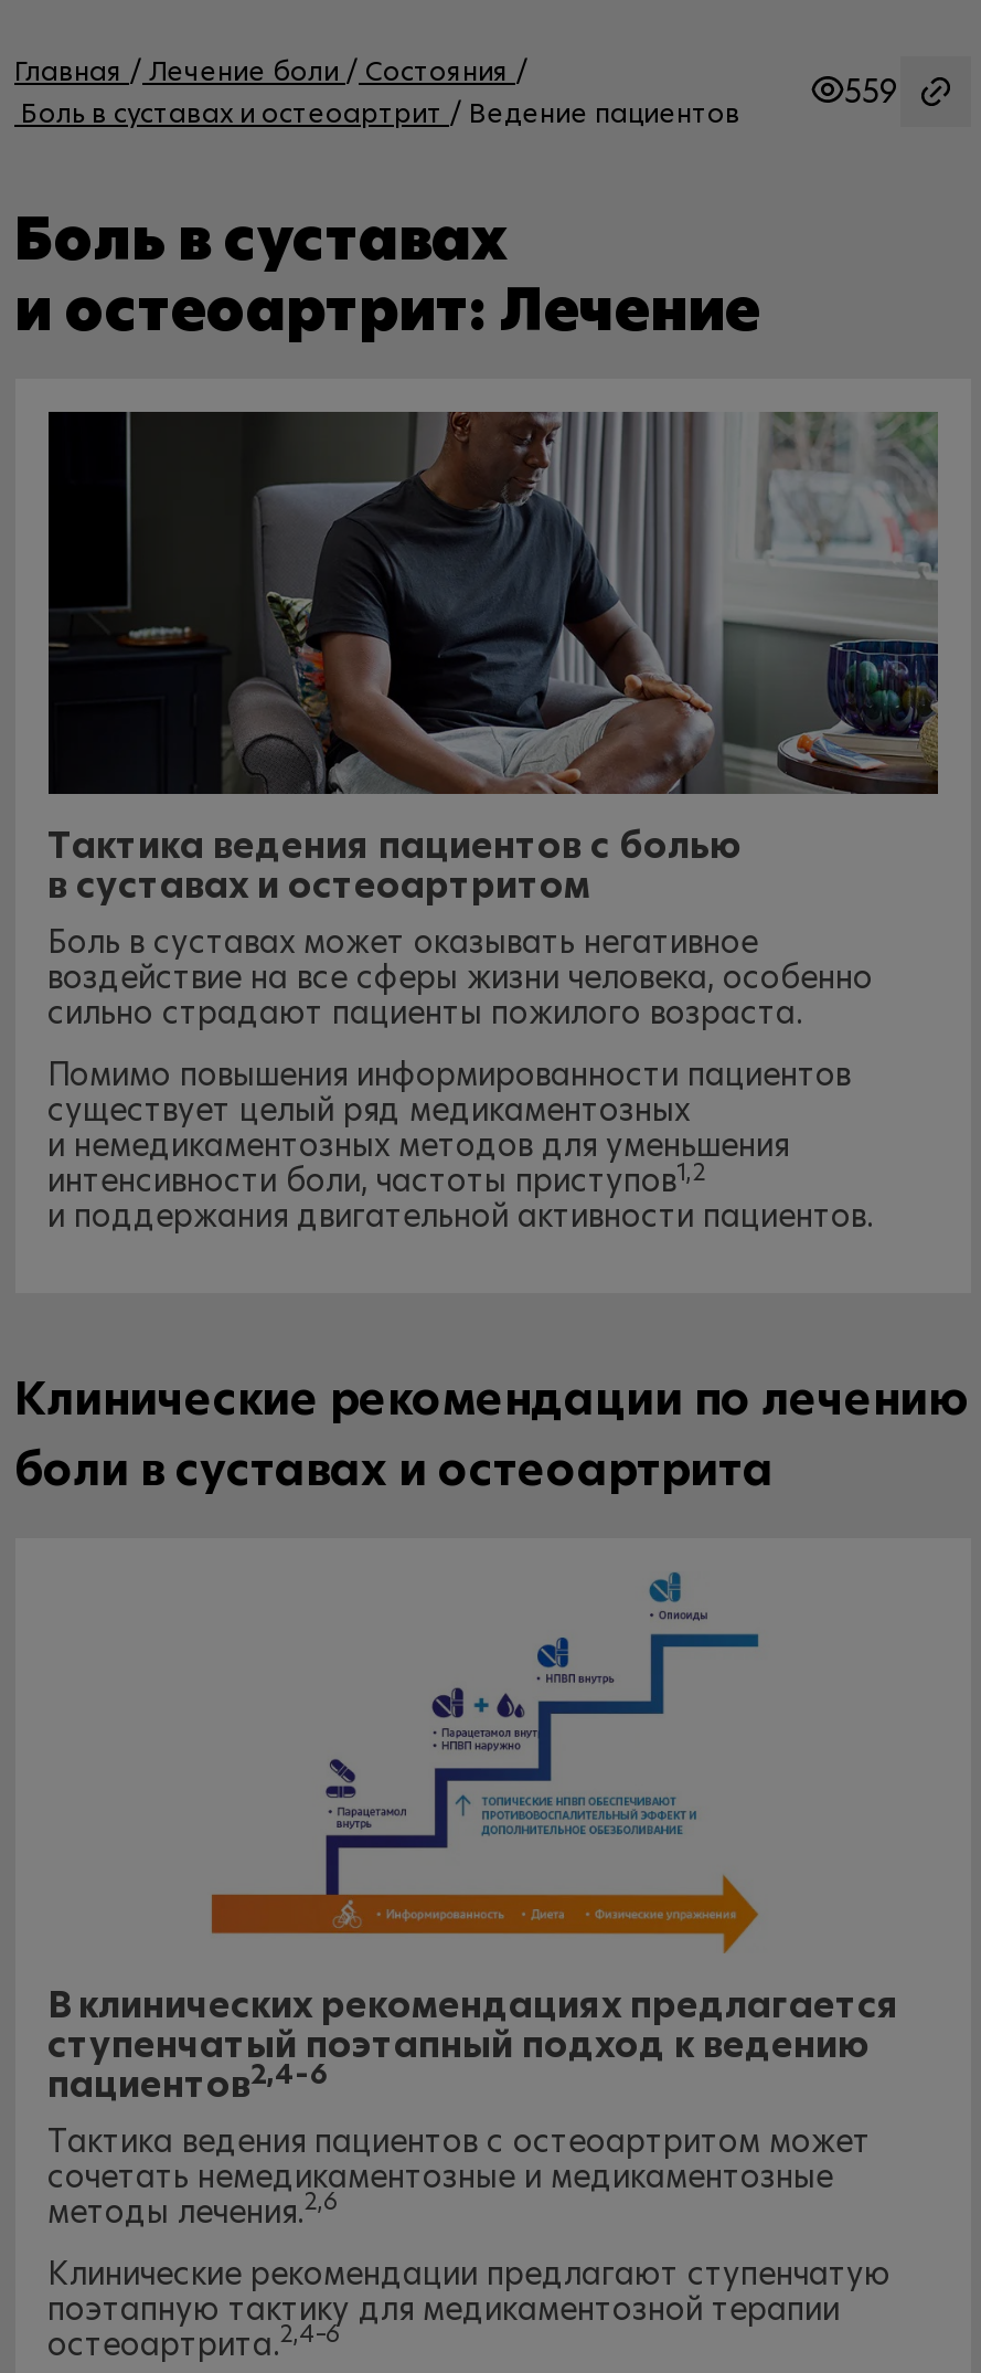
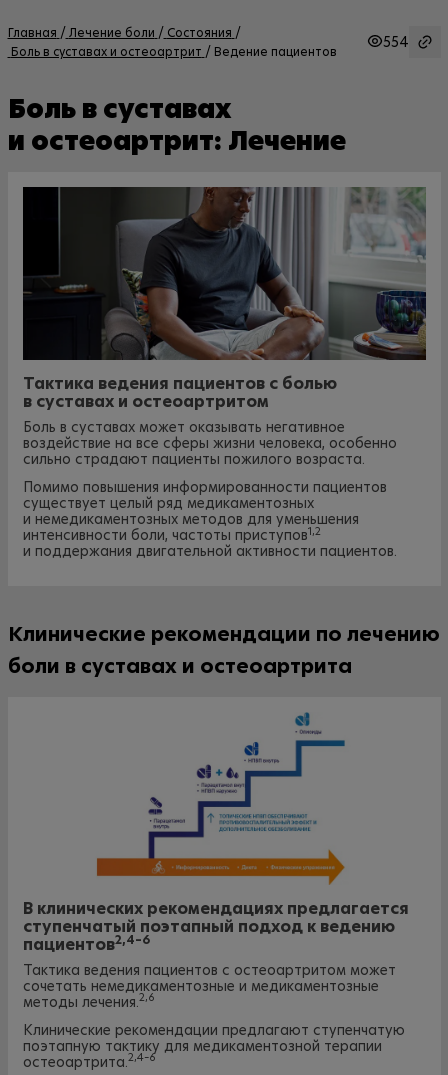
- 559
+ 554
